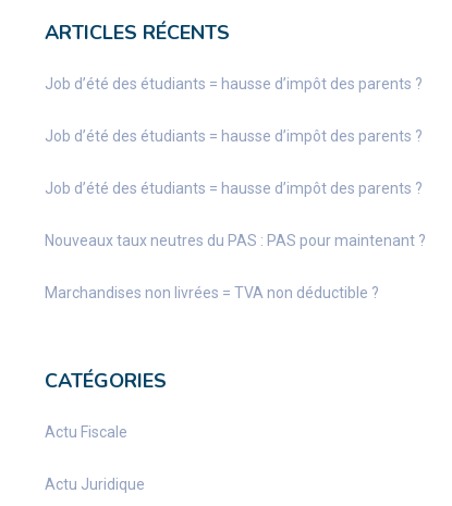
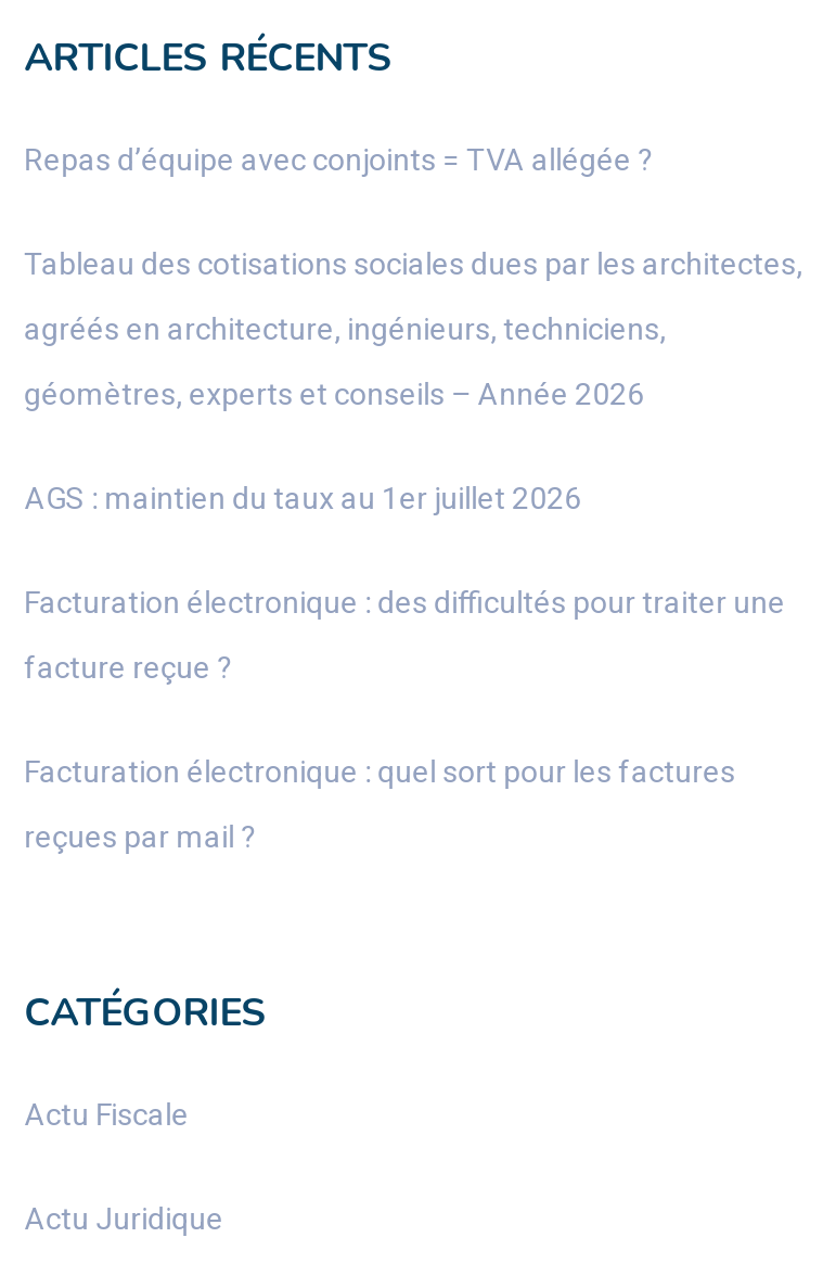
- Job d’été des étudiants = hausse d’impôt des parents ?
- Job d’été des étudiants = hausse d’impôt des parents ?
- Job d’été des étudiants = hausse d’impôt des parents ?
- Nouveaux taux neutres du PAS : PAS pour maintenant ?
- Marchandises non livrées = TVA non déductible ?
+ Repas d’équipe avec conjoints = TVA allégée ?
+ Tableau des cotisations sociales dues par les architectes,
+ agréés en architecture, ingénieurs, techniciens,
+ géomètres, experts et conseils – Année 2026
+ AGS : maintien du taux au 1er juillet 2026
+ Facturation électronique : des difficultés pour traiter une
+ facture reçue ?
+ Facturation électronique : quel sort pour les factures
+ reçues par mail ?
